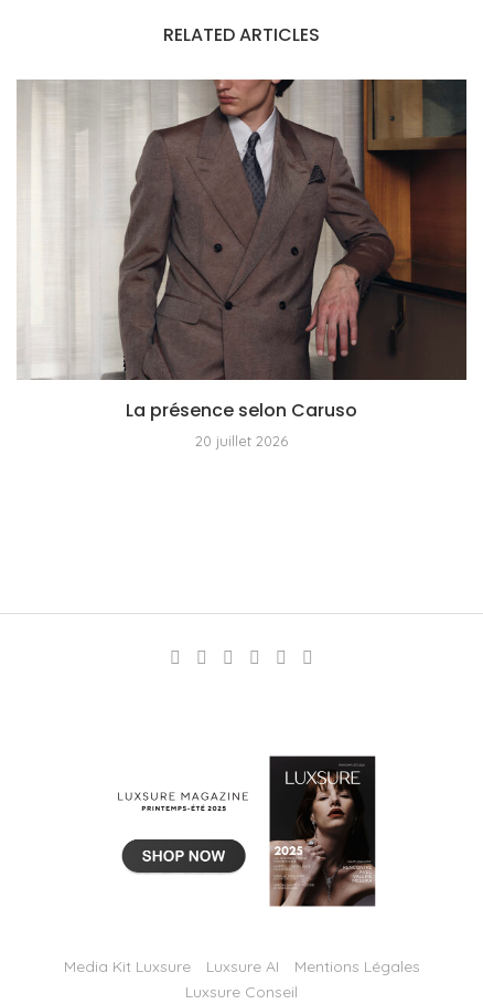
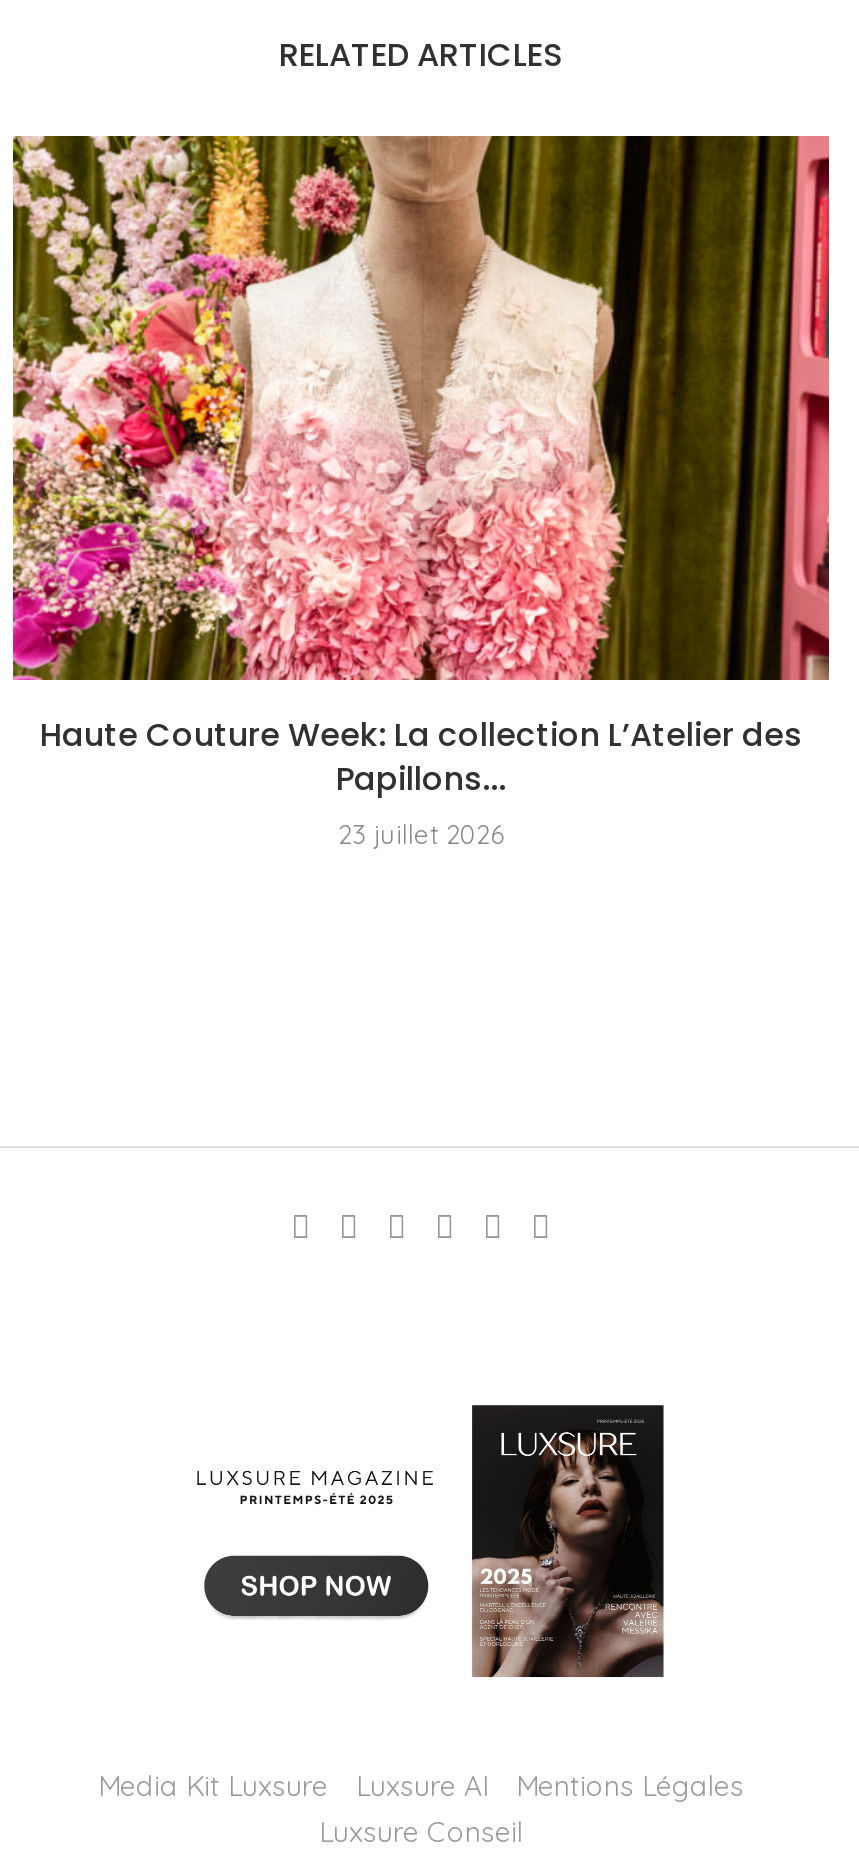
- [image]
- La présence selon Caruso
- 20 juillet 2026
+ [image]
+ Haute Couture Week: La collection L’Atelier des
+ Papillons...
+ 23 juillet 2026
